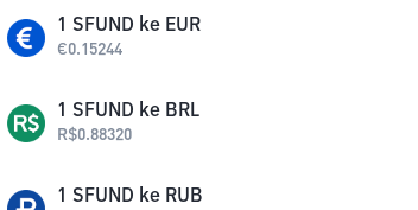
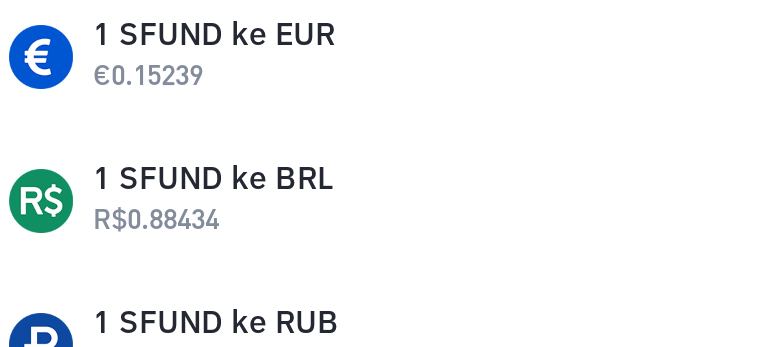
- €0.15244
+ €0.15239

- R$0.88320
+ R$0.88434
